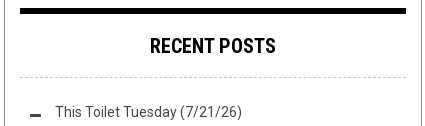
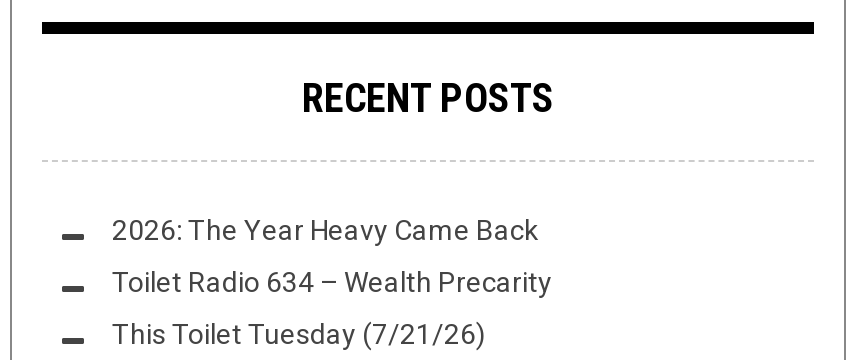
+ 2026: The Year Heavy Came Back
+ Toilet Radio 634 – Wealth Precarity
